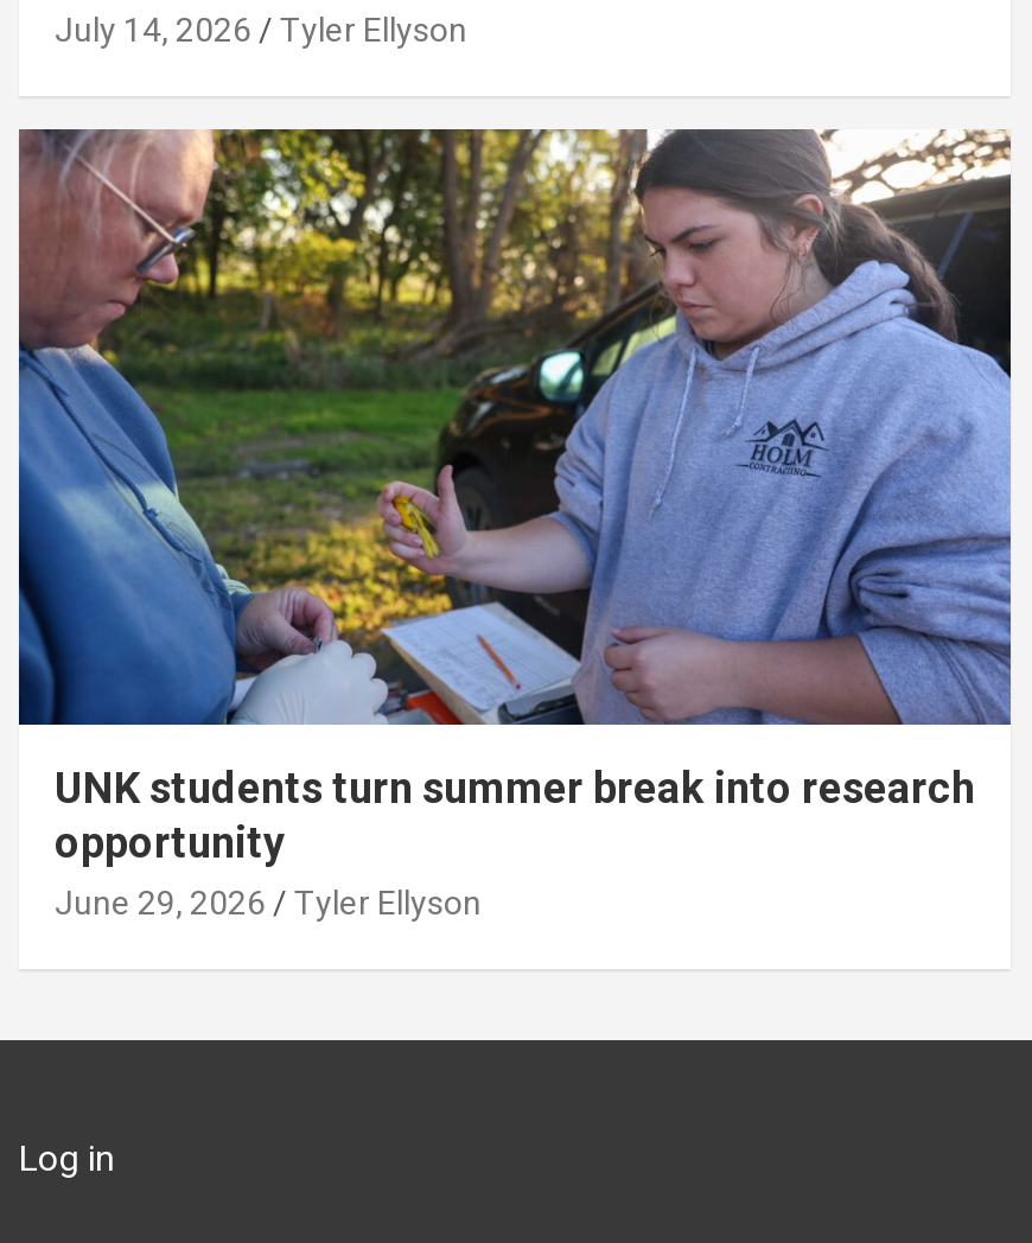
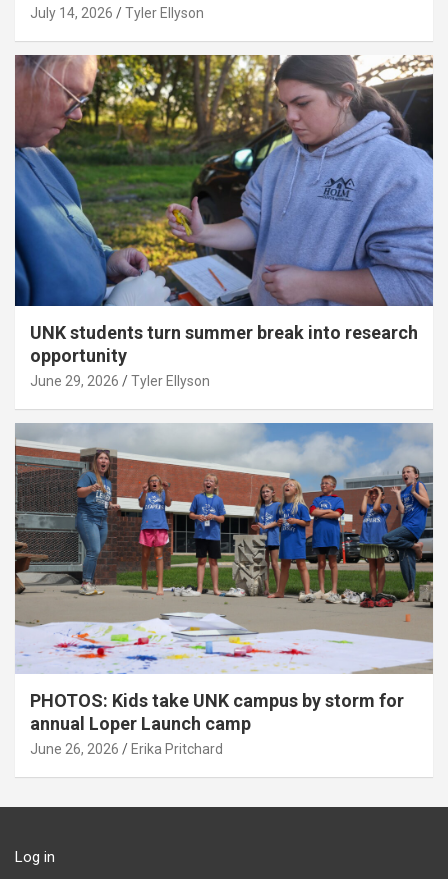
+ [image]
+ PHOTOS: Kids take UNK campus by storm for
+ annual Loper Launch camp
+ June 26, 2026
+ Erika Pritchard
